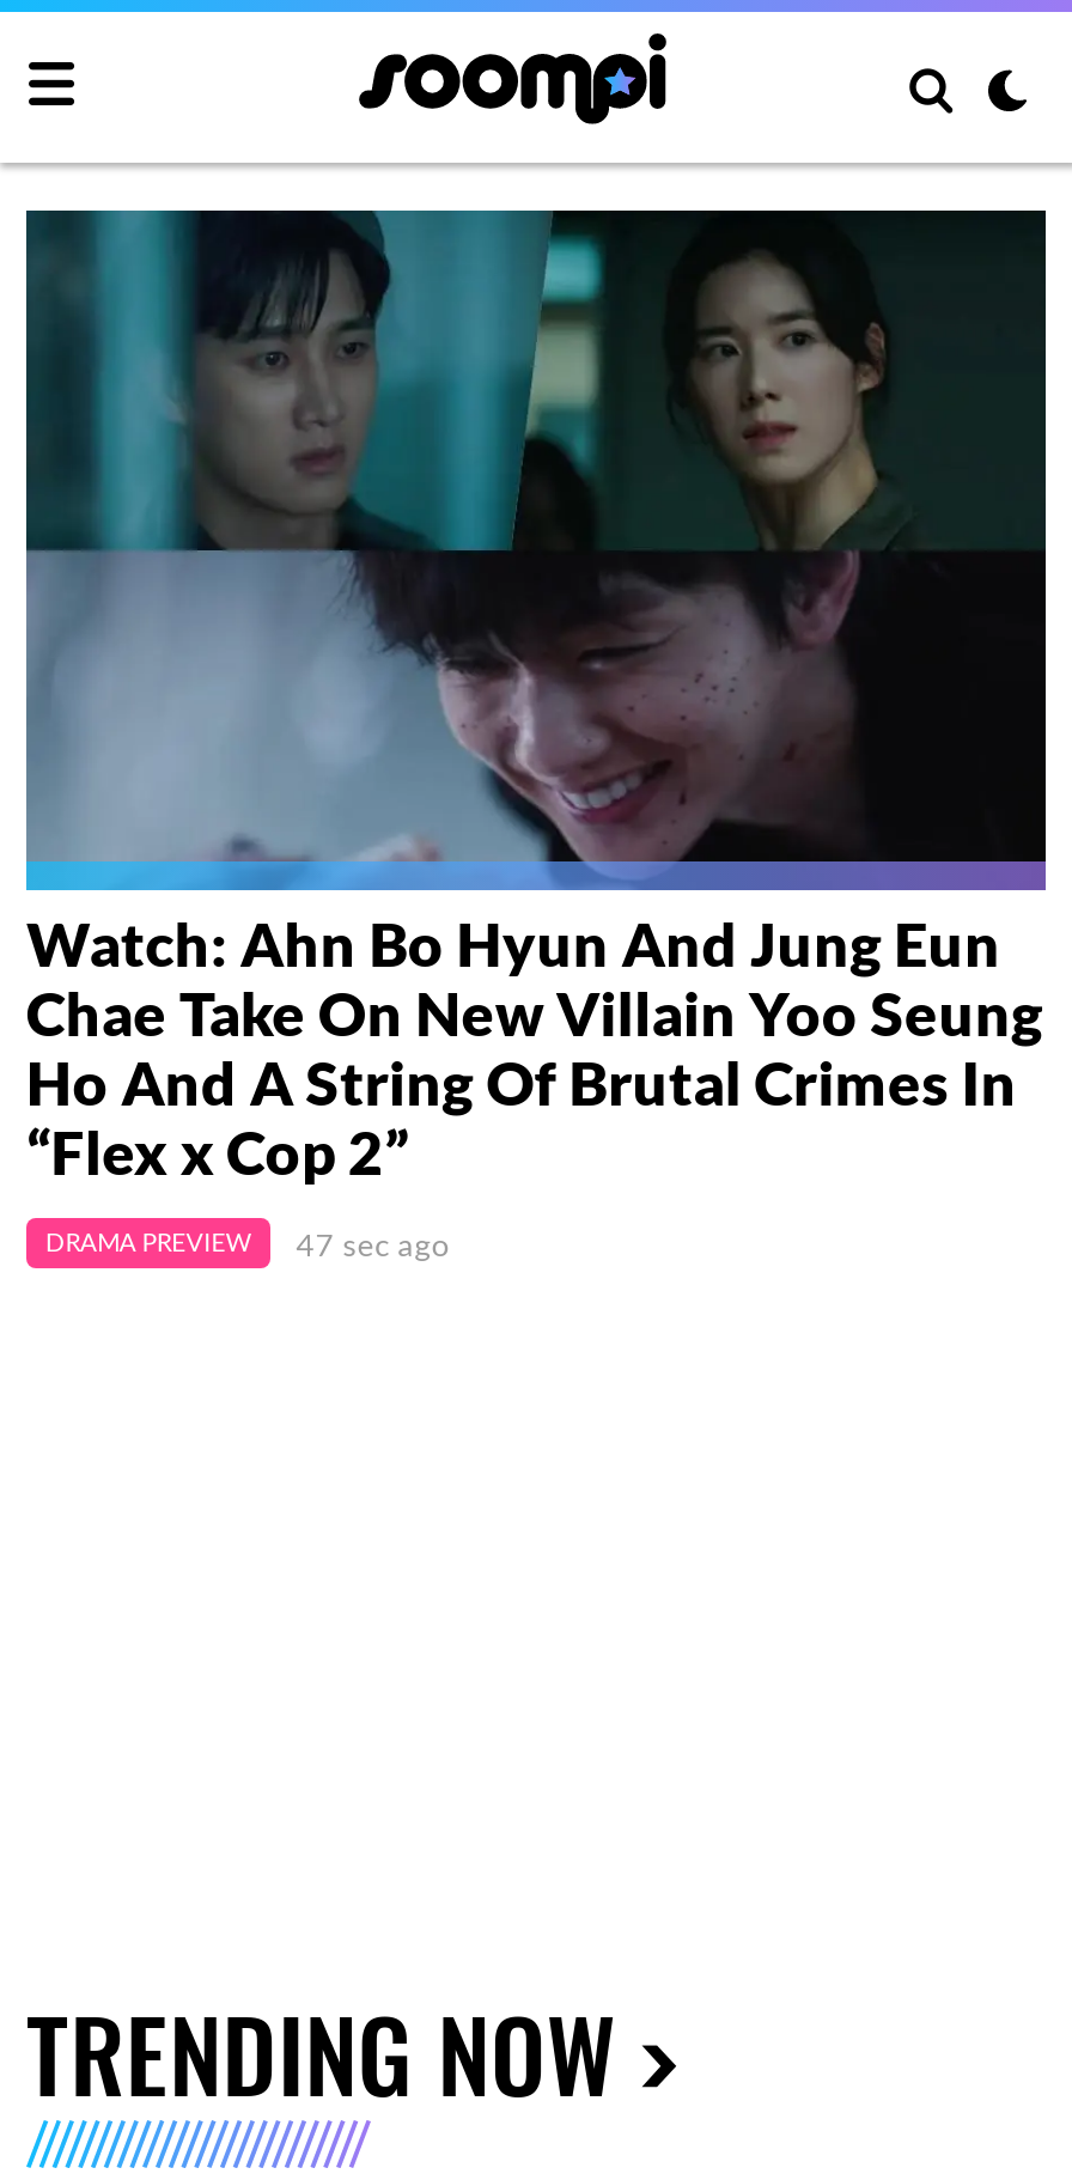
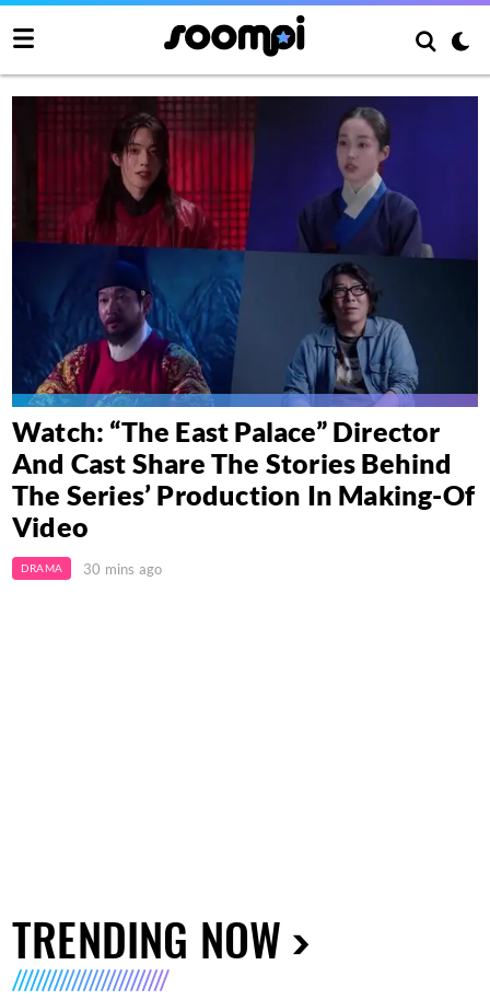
- [image]
- Watch: Ahn Bo Hyun And Jung Eun
- Chae Take On New Villain Yoo Seung
- Ho And A String Of Brutal Crimes In
- “Flex x Cop 2”
+ [image]
+ Watch: “The East Palace” Director
+ And Cast Share The Stories Behind
+ The Series’ Production In Making-Of
+ Video

- DRAMA PREVIEW
- 47 sec ago
+ DRAMA
+ 30 mins ago
